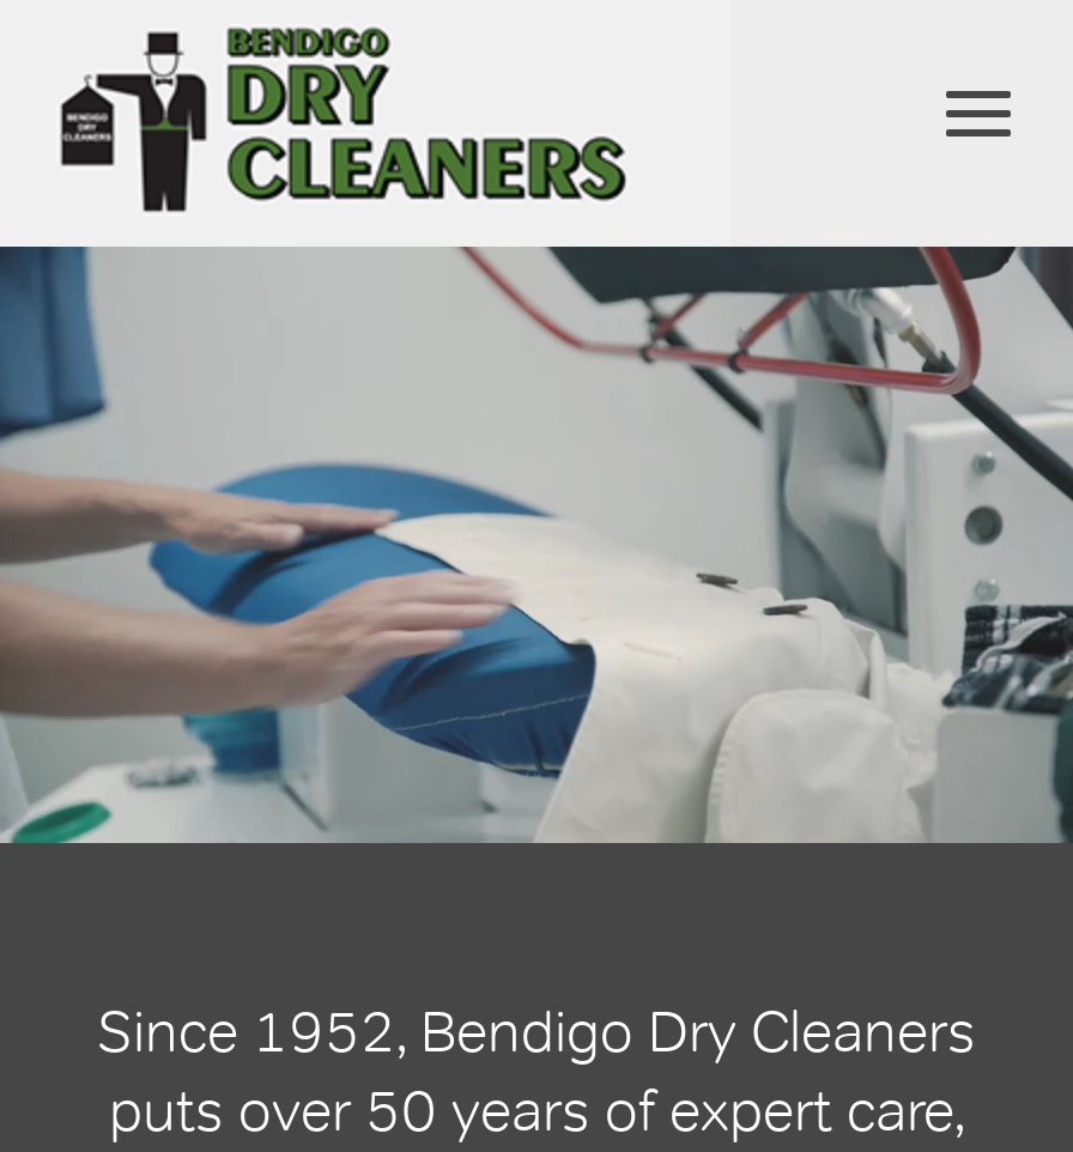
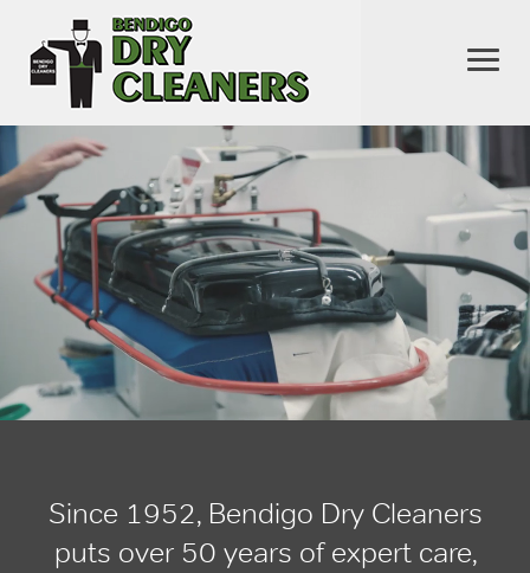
- [image]
+ [image]
